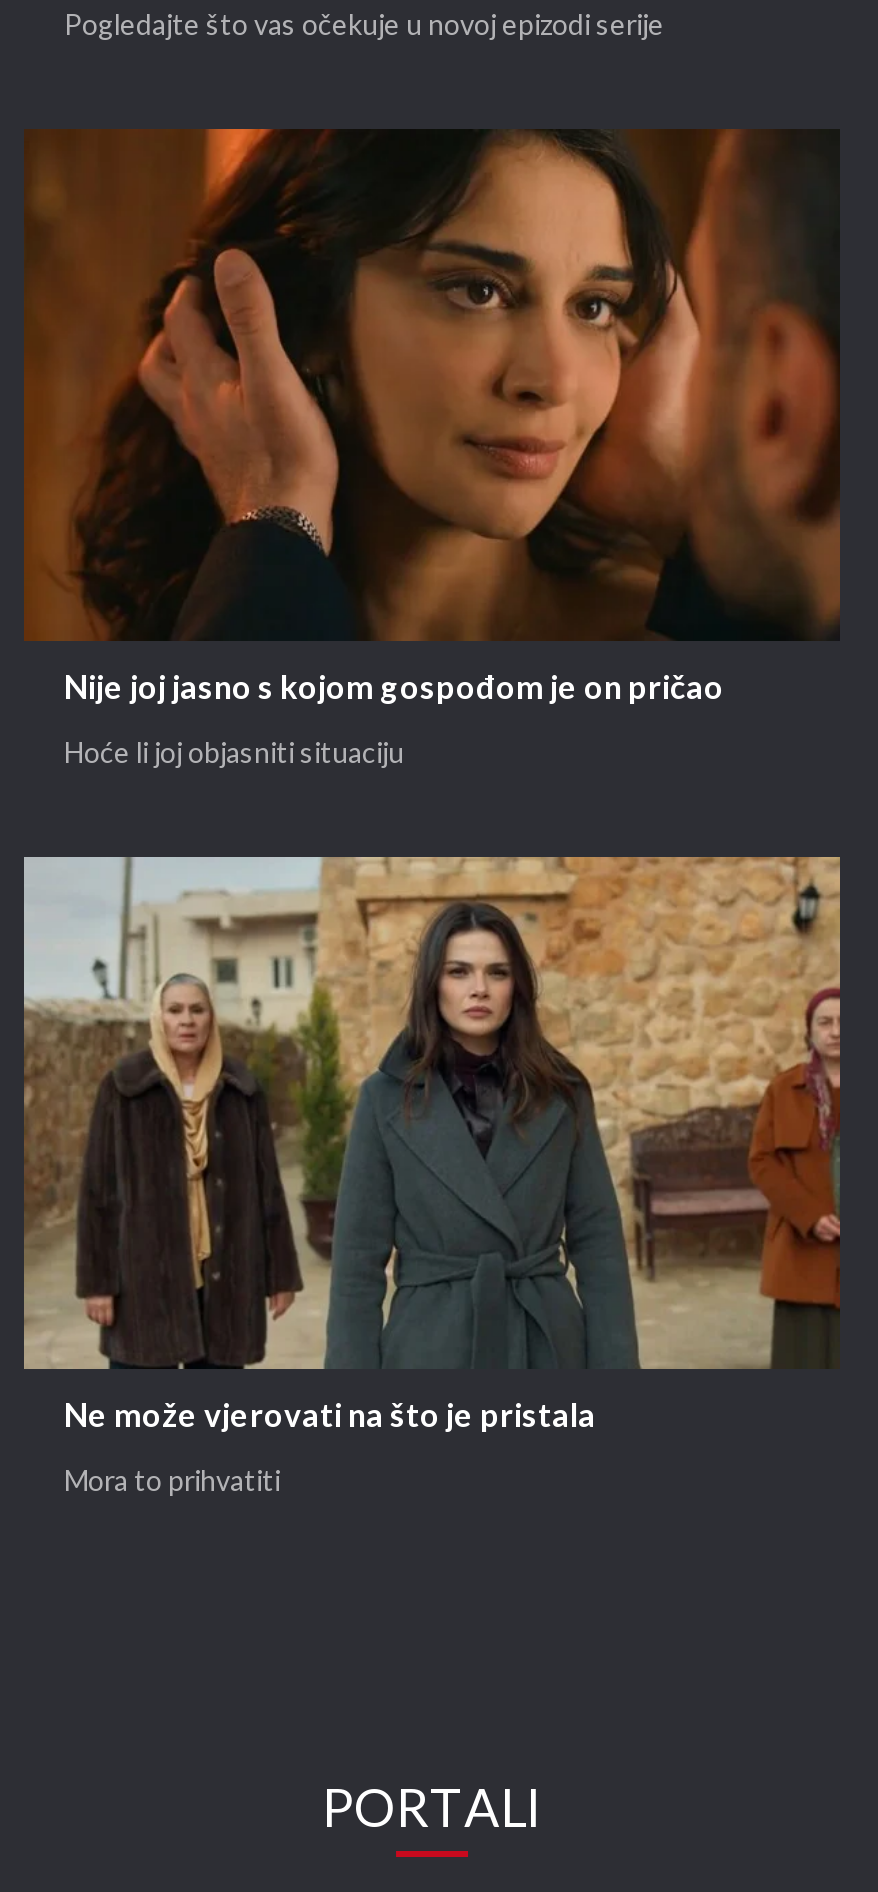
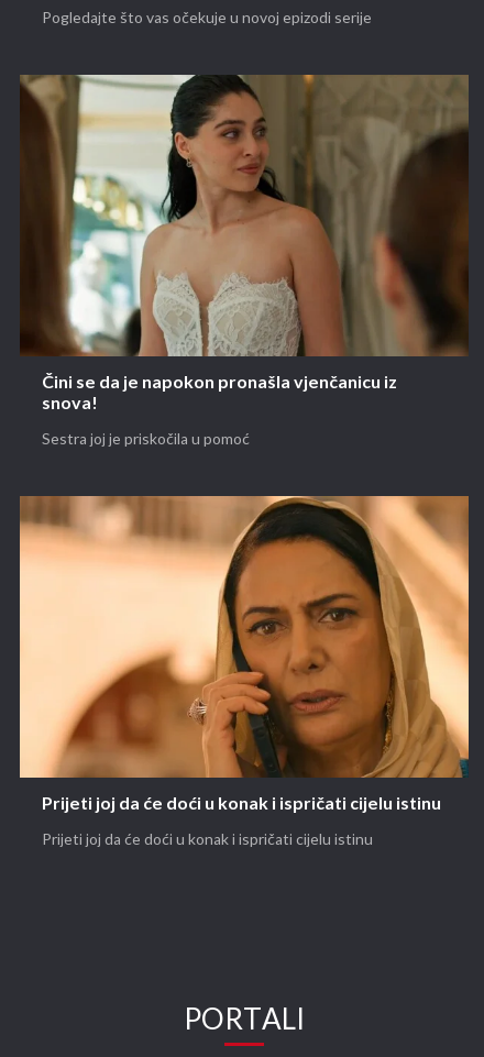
- [image]
- Nije joj jasno s kojom gospođom je on pričao
+ [image]
+ Čini se da je napokon pronašla vjenčanicu iz
+ snova!

- Hoće li joj objasniti situaciju
+ Sestra joj je priskočila u pomoć

- [image]
- Ne može vjerovati na što je pristala
+ [image]
+ Prijeti joj da će doći u konak i ispričati cijelu istinu

- Mora to prihvatiti
+ Prijeti joj da će doći u konak i ispričati cijelu istinu
